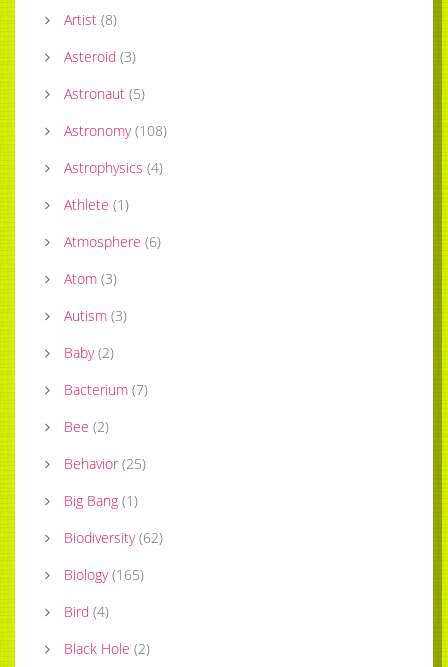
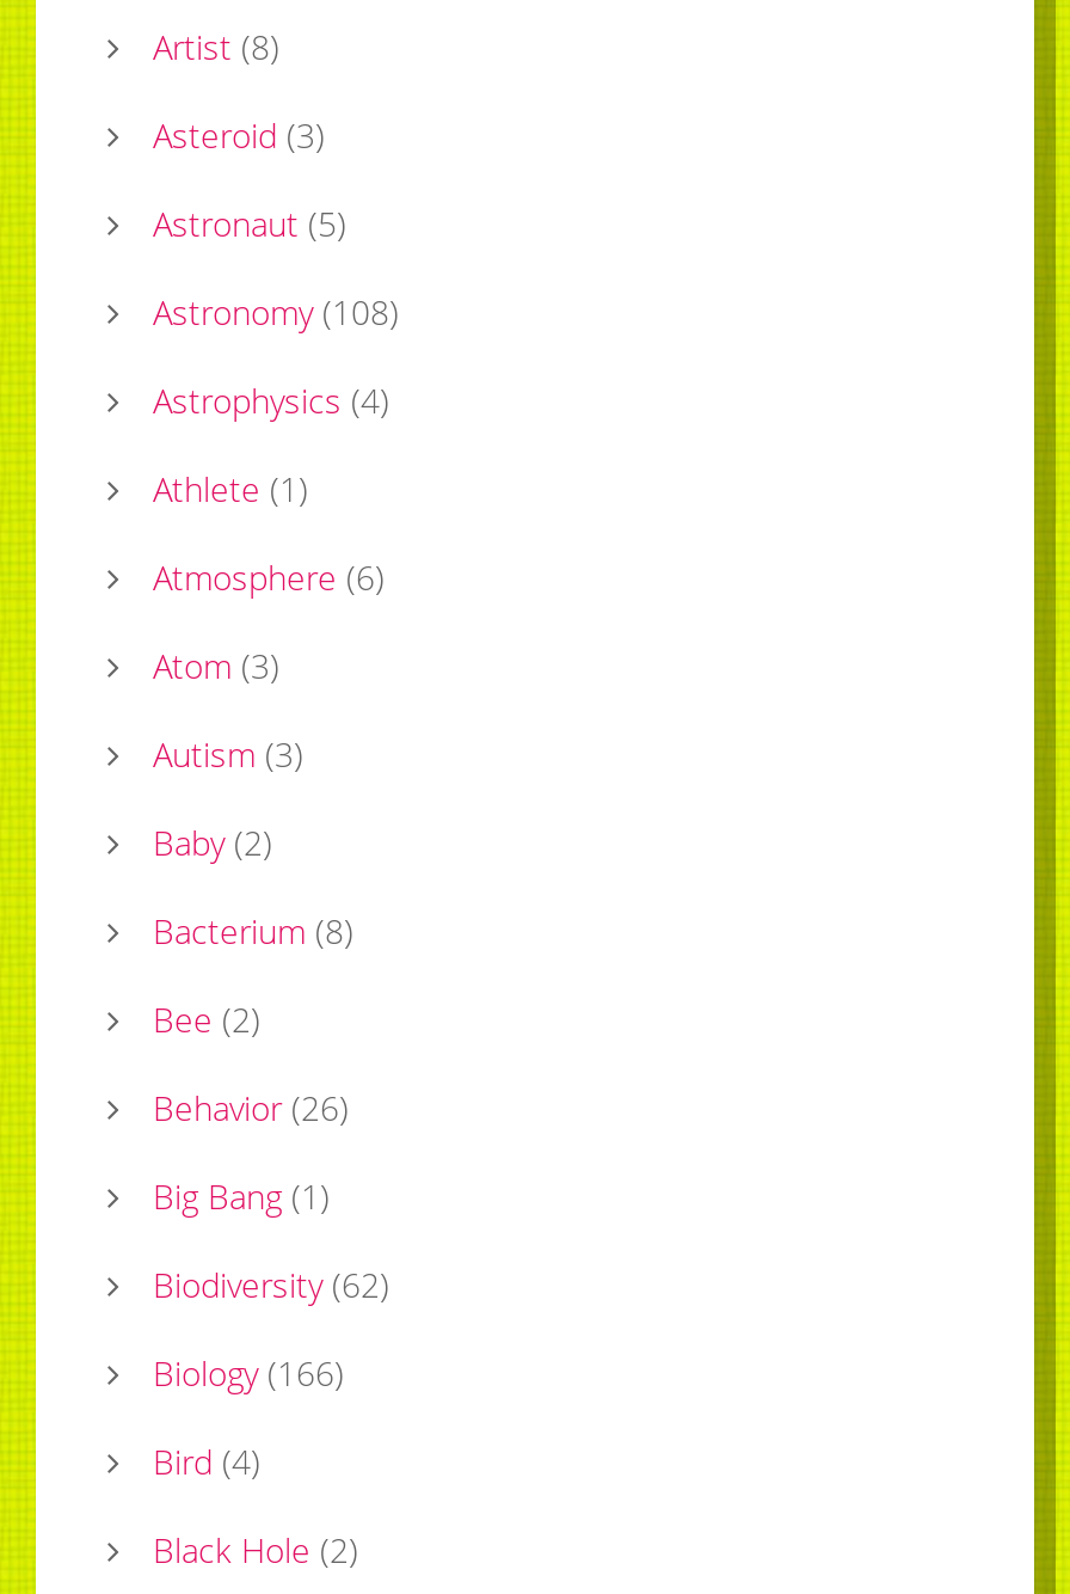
- Bacterium (7)
+ Bacterium (8)

- Behavior (25)
+ Behavior (26)

- Biology (165)
+ Biology (166)
